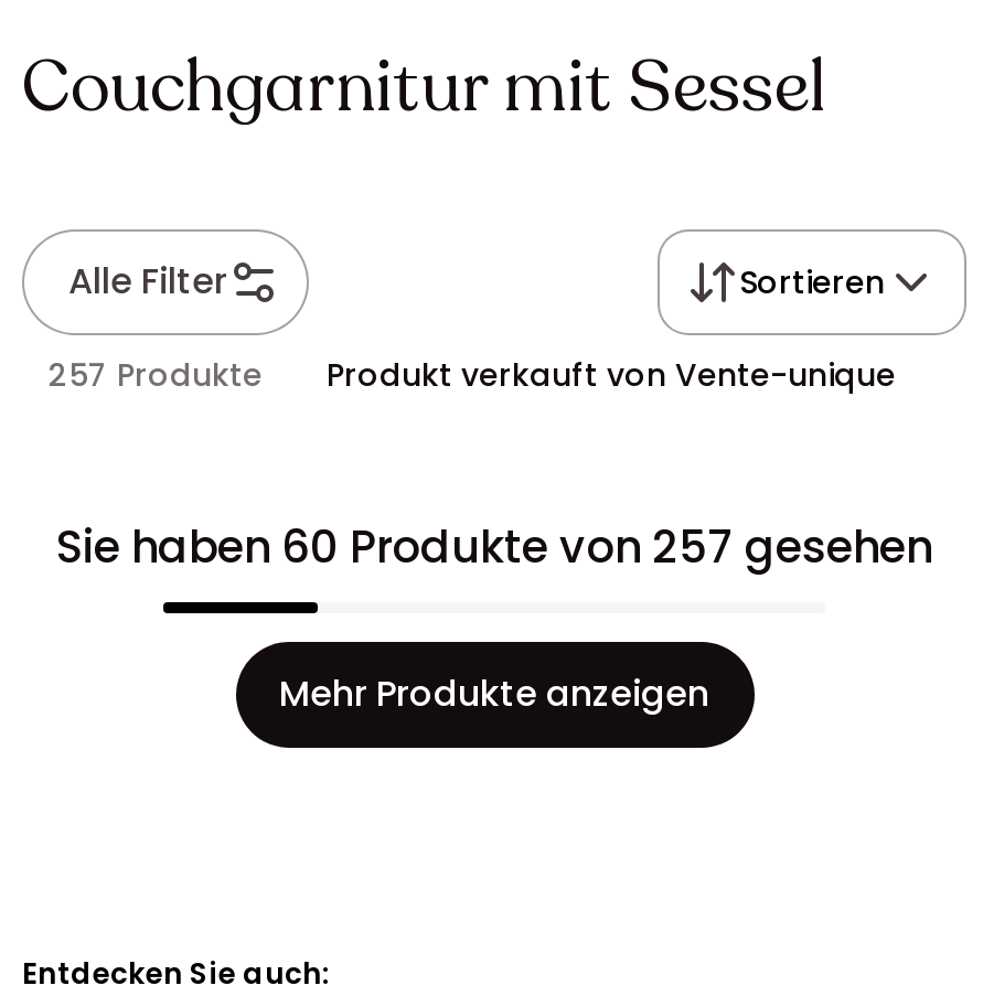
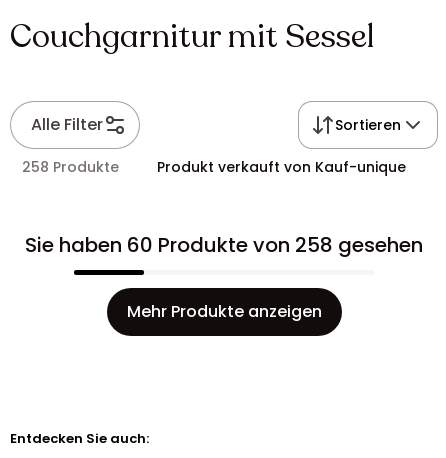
- 257 Produkte
+ 258 Produkte

- Produkt verkauft von Vente-unique
+ Produkt verkauft von Kauf-unique

- Sie haben 60 Produkte von 257 gesehen
+ Sie haben 60 Produkte von 258 gesehen
